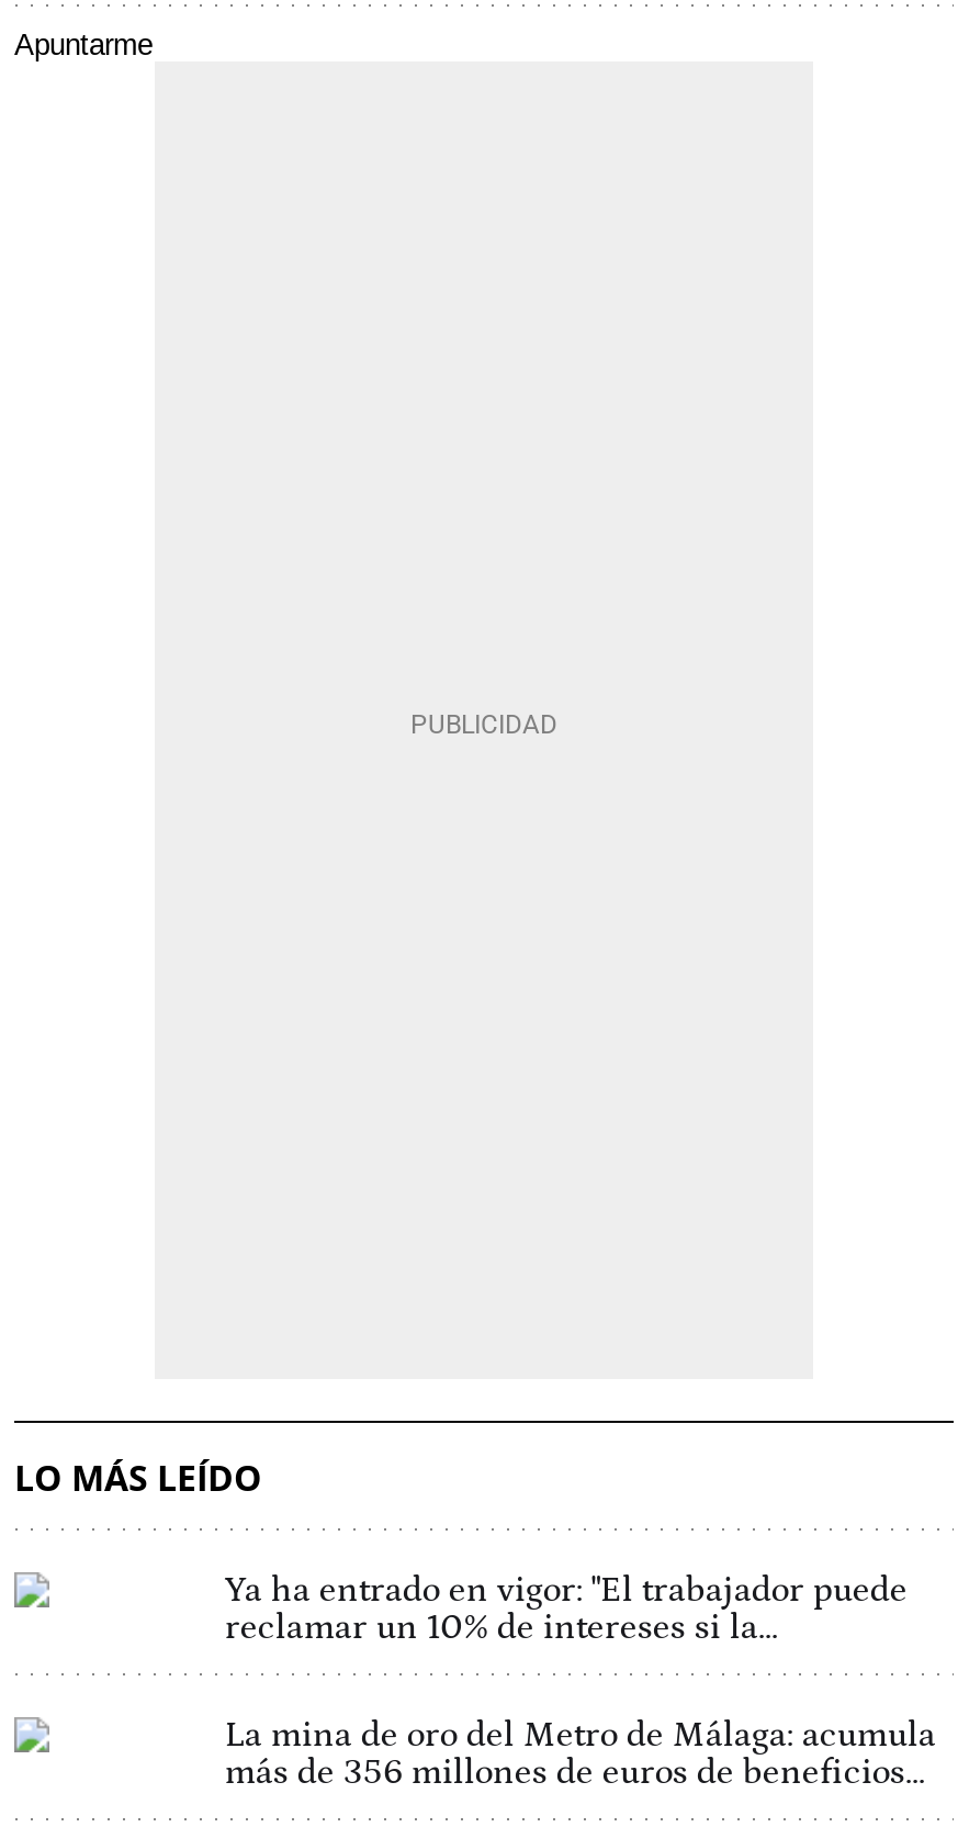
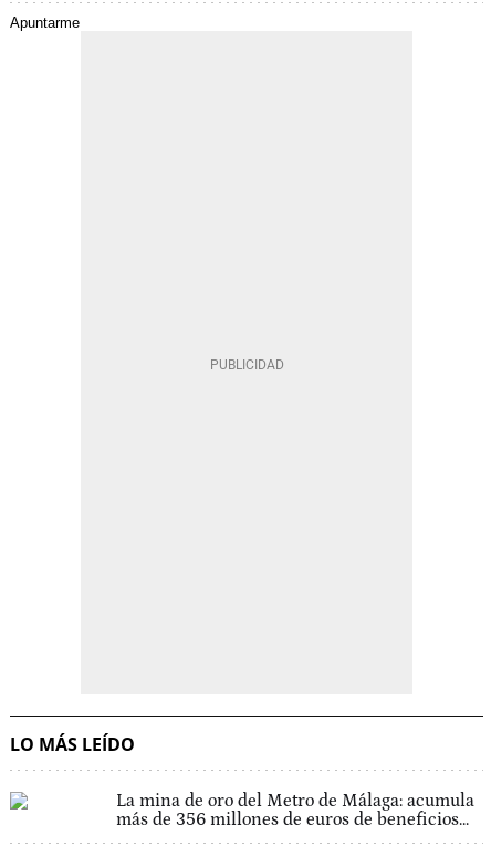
- Ya ha entrado en vigor: "El trabajador puede
- reclamar un 10% de intereses si la...
